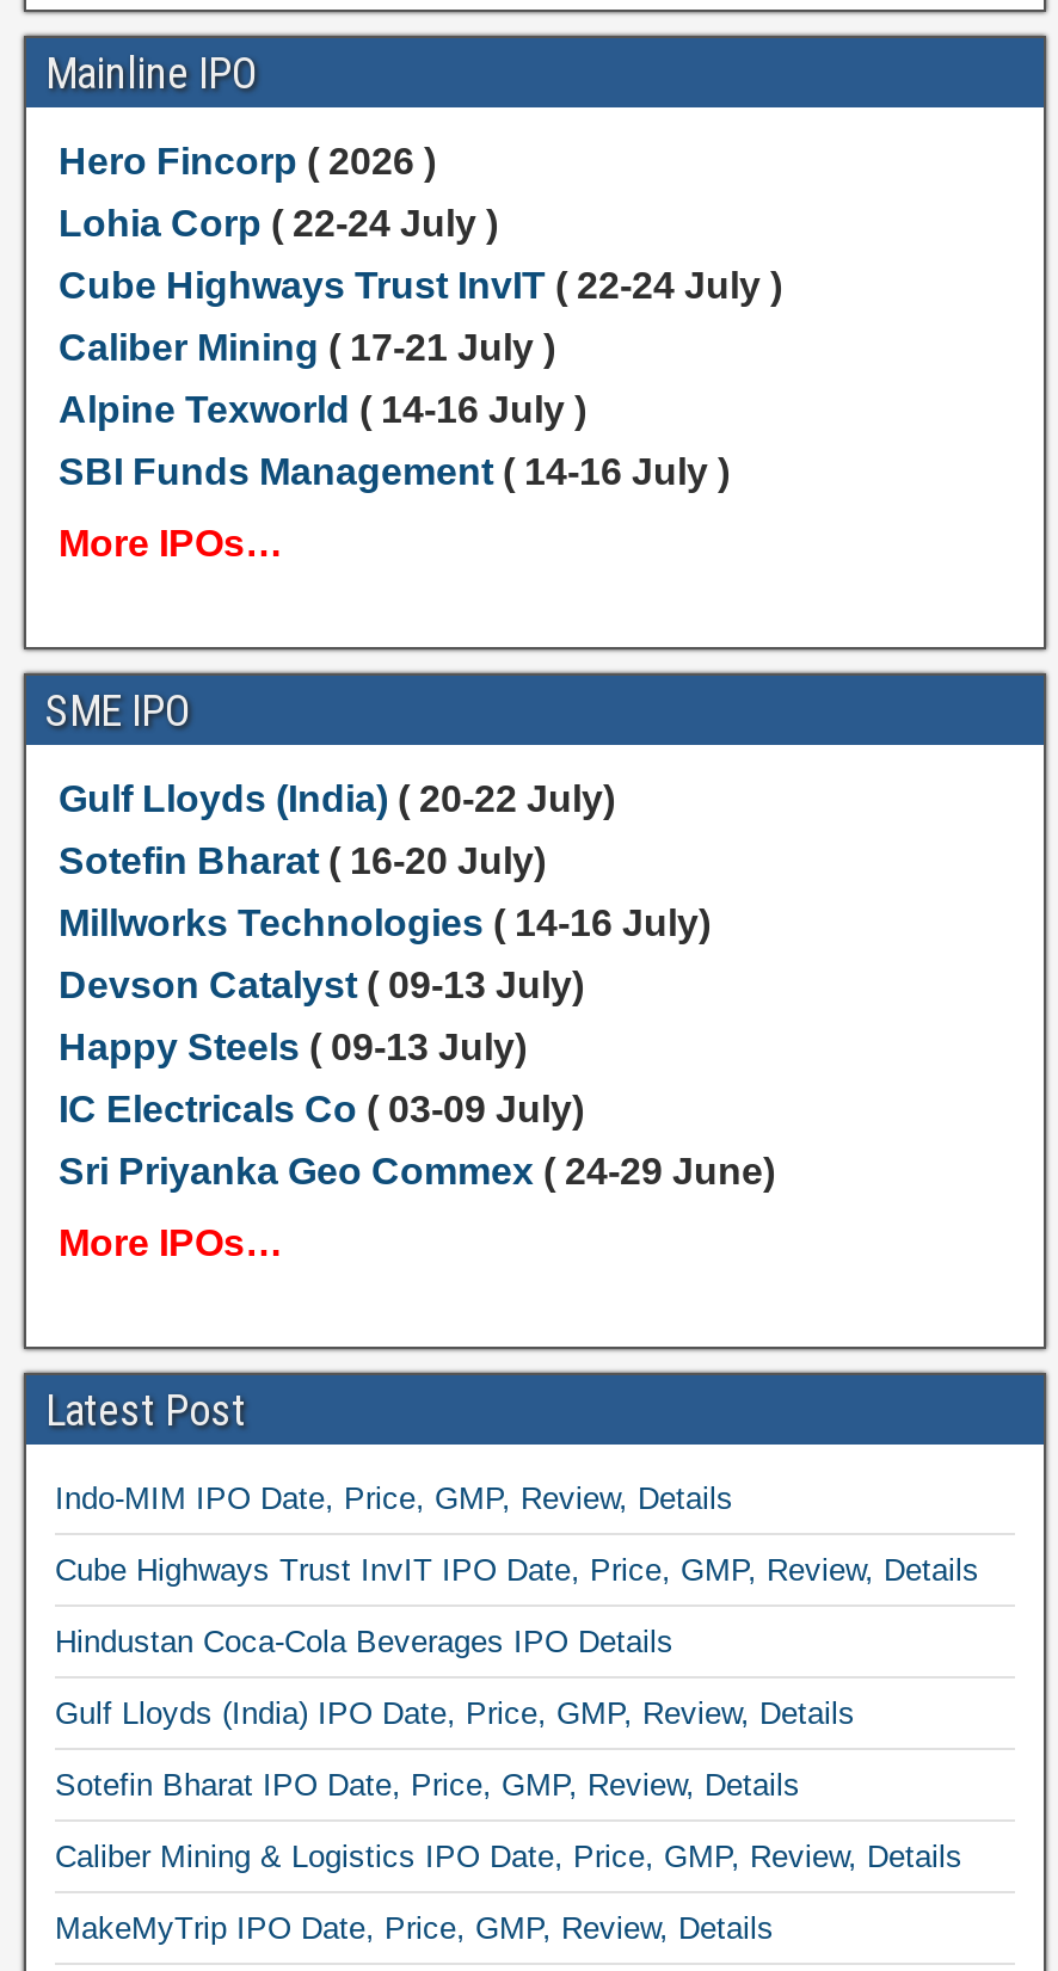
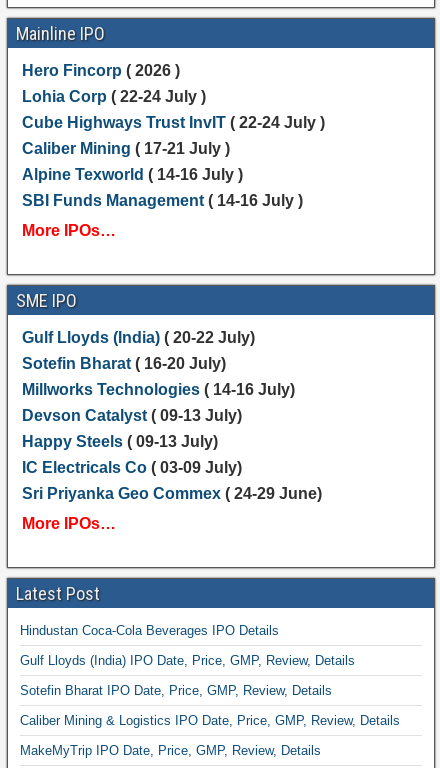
- Indo-MIM IPO Date, Price, GMP, Review, Details
- Cube Highways Trust InvIT IPO Date, Price, GMP, Review, Details
